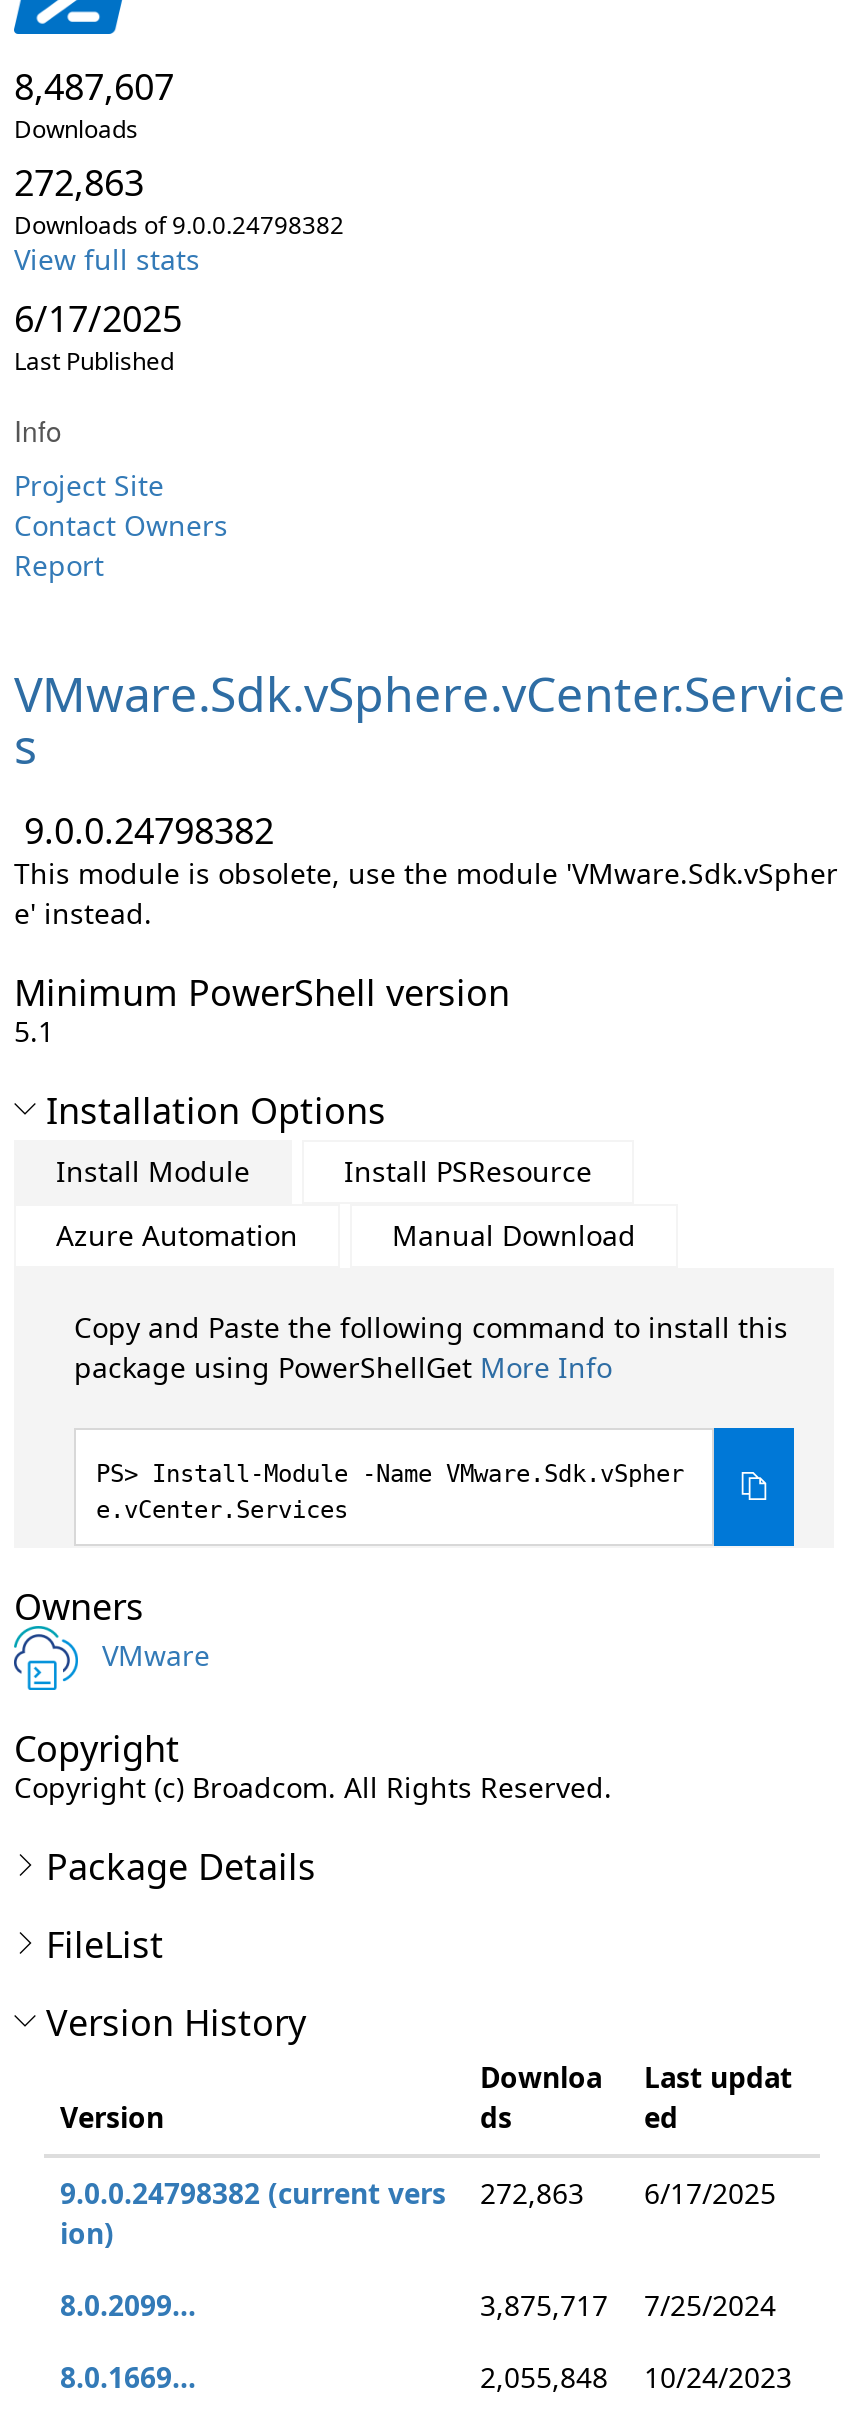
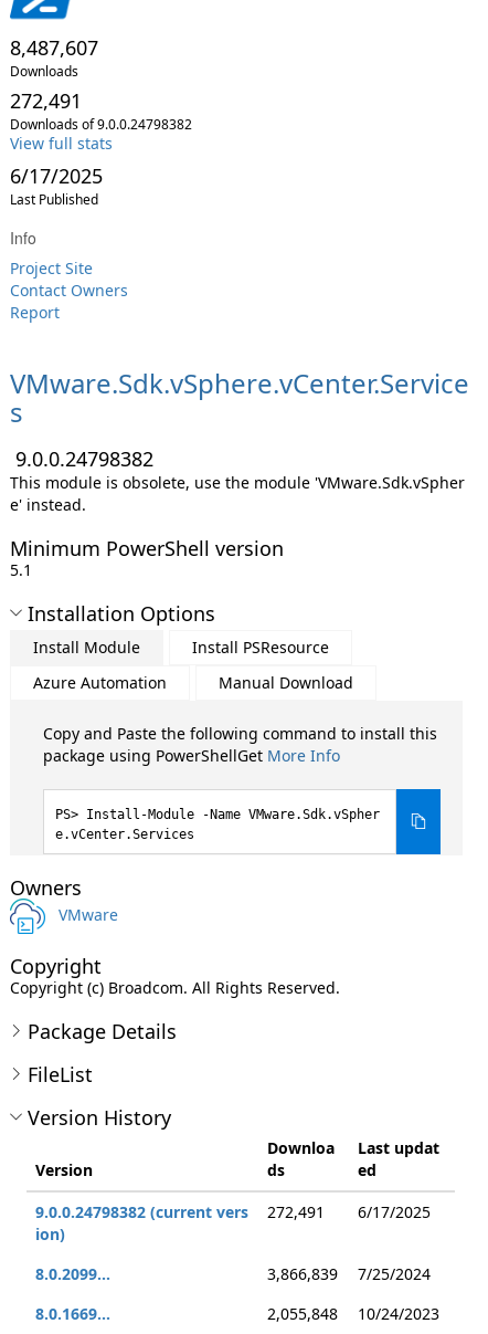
- 272,863
+ 272,491

- 9.0.0.24798382 (current vers 272,863 6/17/2025
+ 9.0.0.24798382 (current vers 272,491 6/17/2025

- 3,875,717 7/25/2024
+ 3,866,839 7/25/2024
